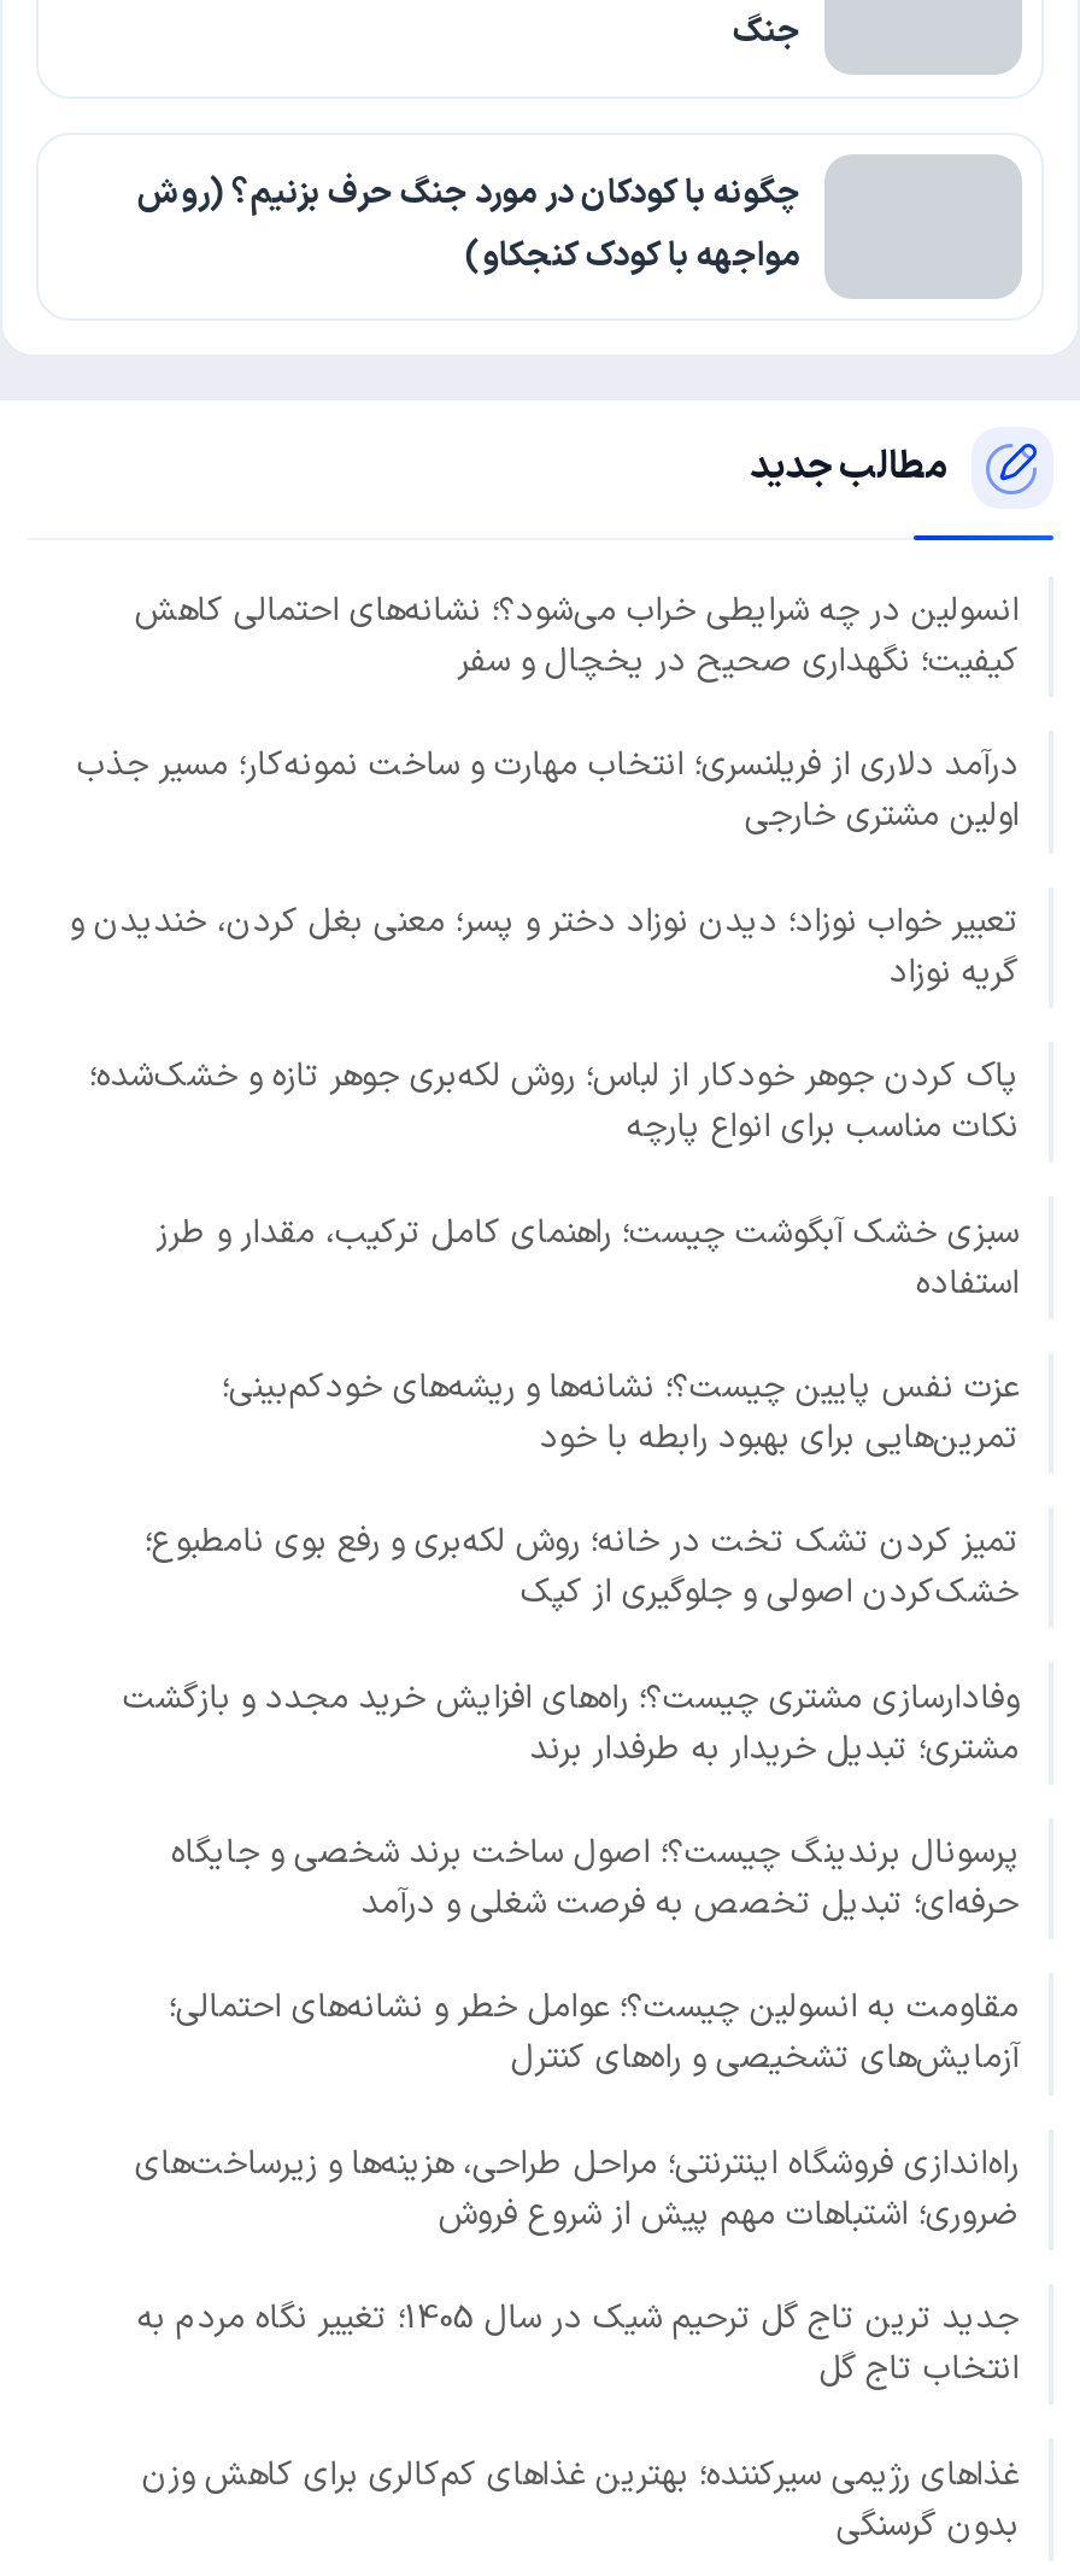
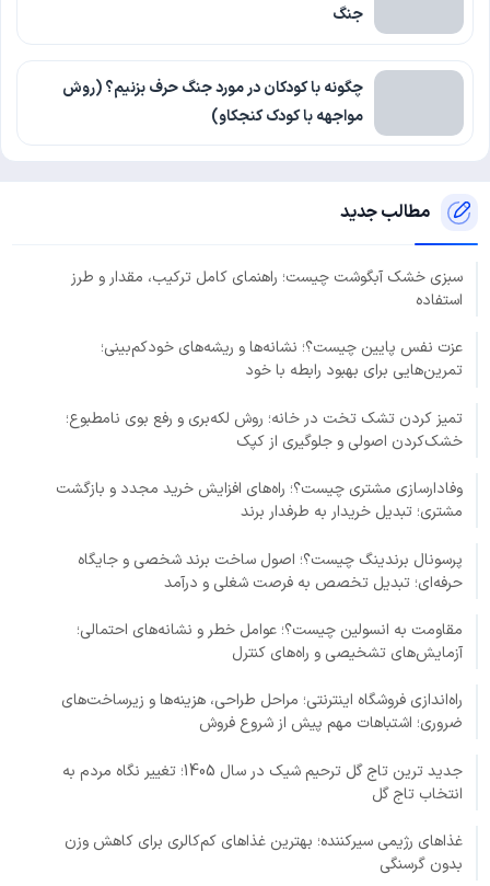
- انسولین در چه شرایطی خراب می‌شود؟؛ نشانه‌های احتمالی کاهش
- کیفیت؛ نگهداری صحیح در یخچال و سفر
- درآمد دلاری از فریلنسری؛ انتخاب مهارت و ساخت نمونه‌کار؛ مسیر جذب
- اولین مشتری خارجی
- تعبیر خواب نوزاد؛ دیدن نوزاد دختر و پسر؛ معنی بغل کردن، خندیدن و
- گریه نوزاد
- پاک کردن جوهر خودکار از لباس؛ روش لکه‌بری جوهر تازه و خشک‌شده؛
- نکات مناسب برای انواع پارچه
